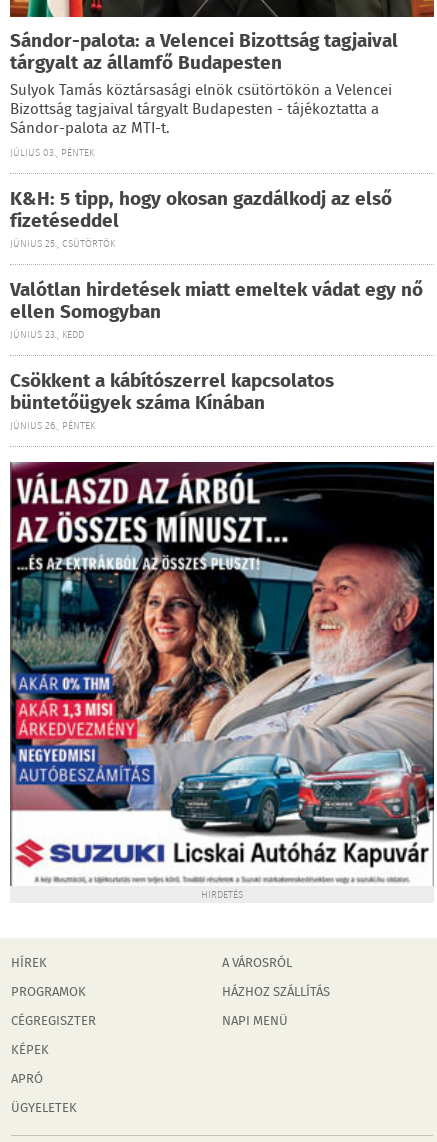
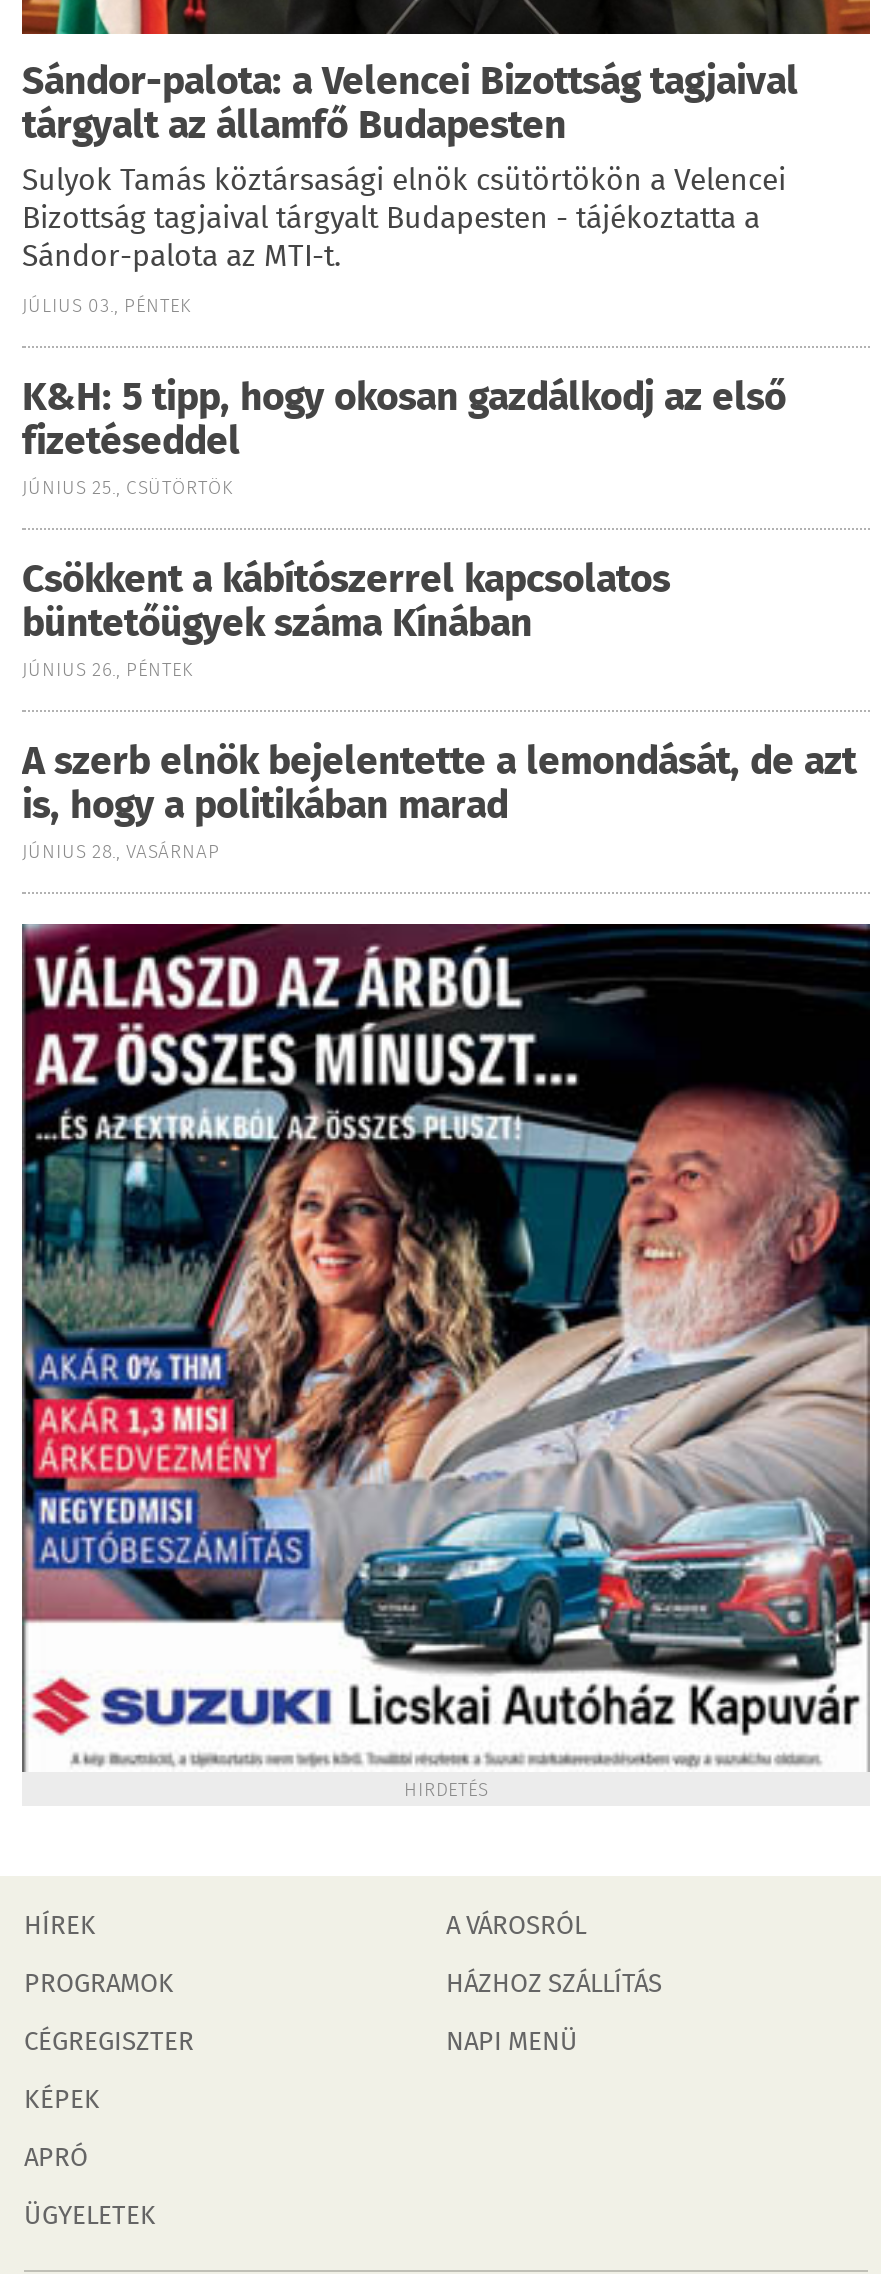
- Valótlan hirdetések miatt emeltek vádat egy nő
- ellen Somogyban
- JÚNIUS 23., KEDD

moved up: Csökkent a kábítószerrel kapcsolatos | büntetőügyek száma Kínában | JÚNIUS 26., PÉNTEK

+ A szerb elnök bejelentette a lemondását, de azt
+ is, hogy a politikában marad
+ JÚNIUS 28., VASÁRNAP
